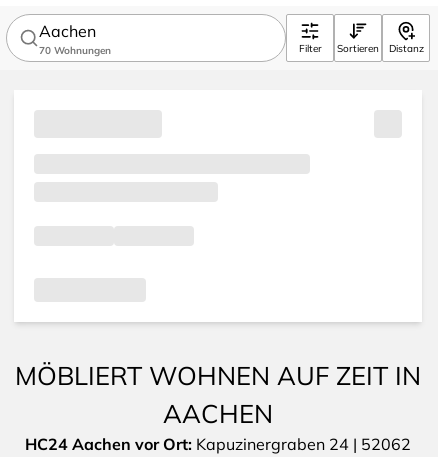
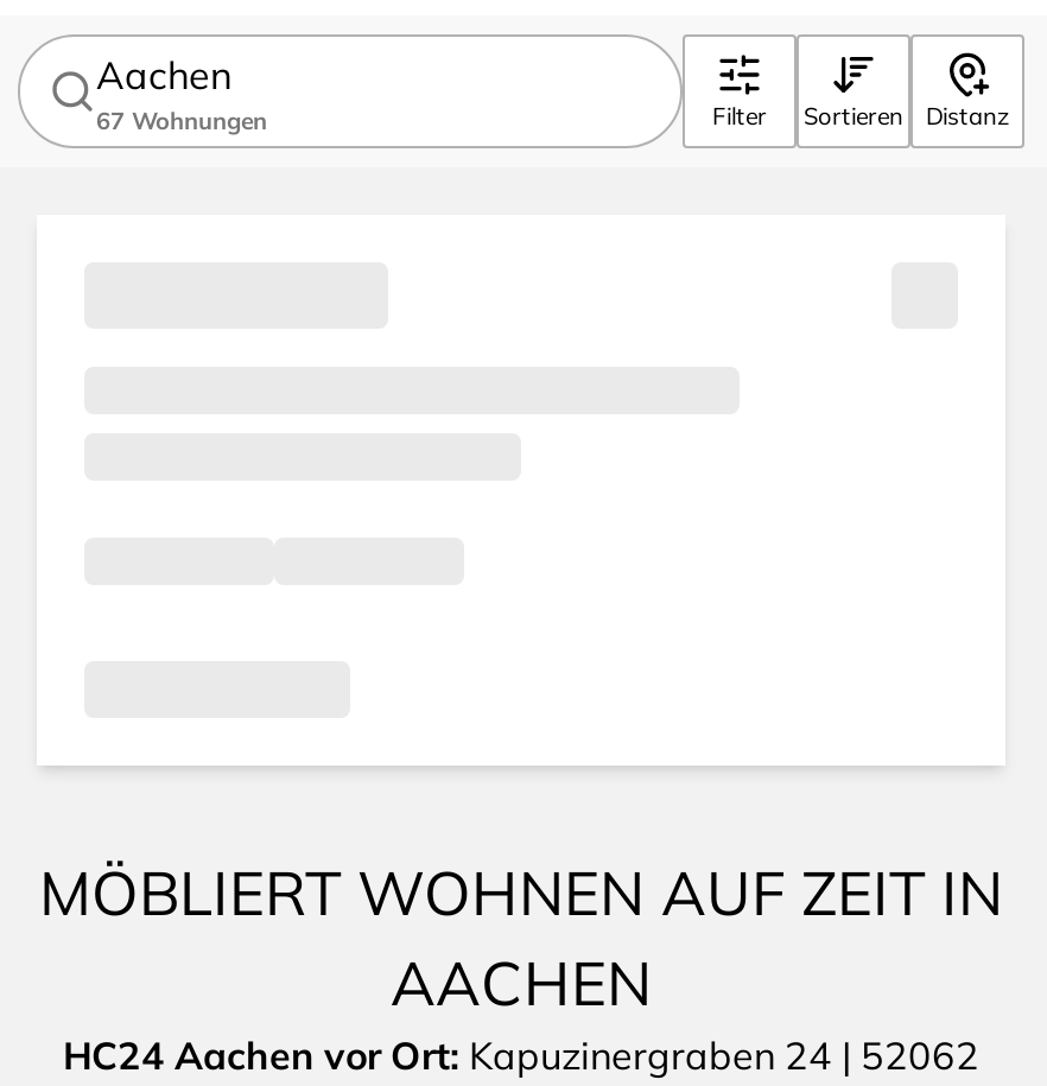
- 70 Wohnungen
+ 67 Wohnungen
